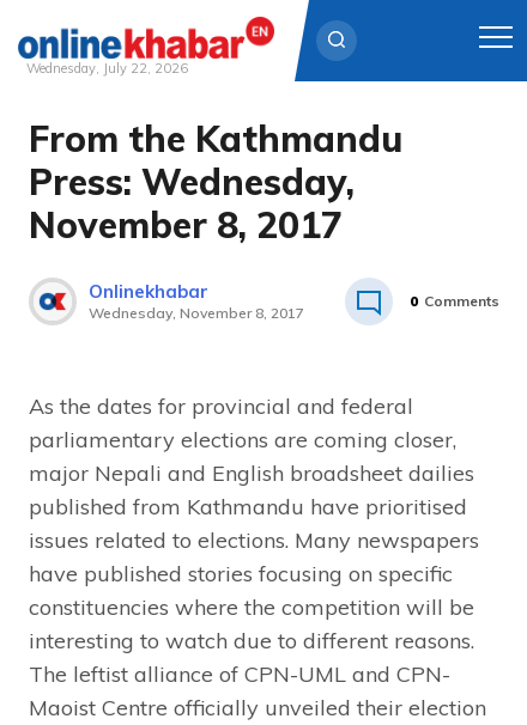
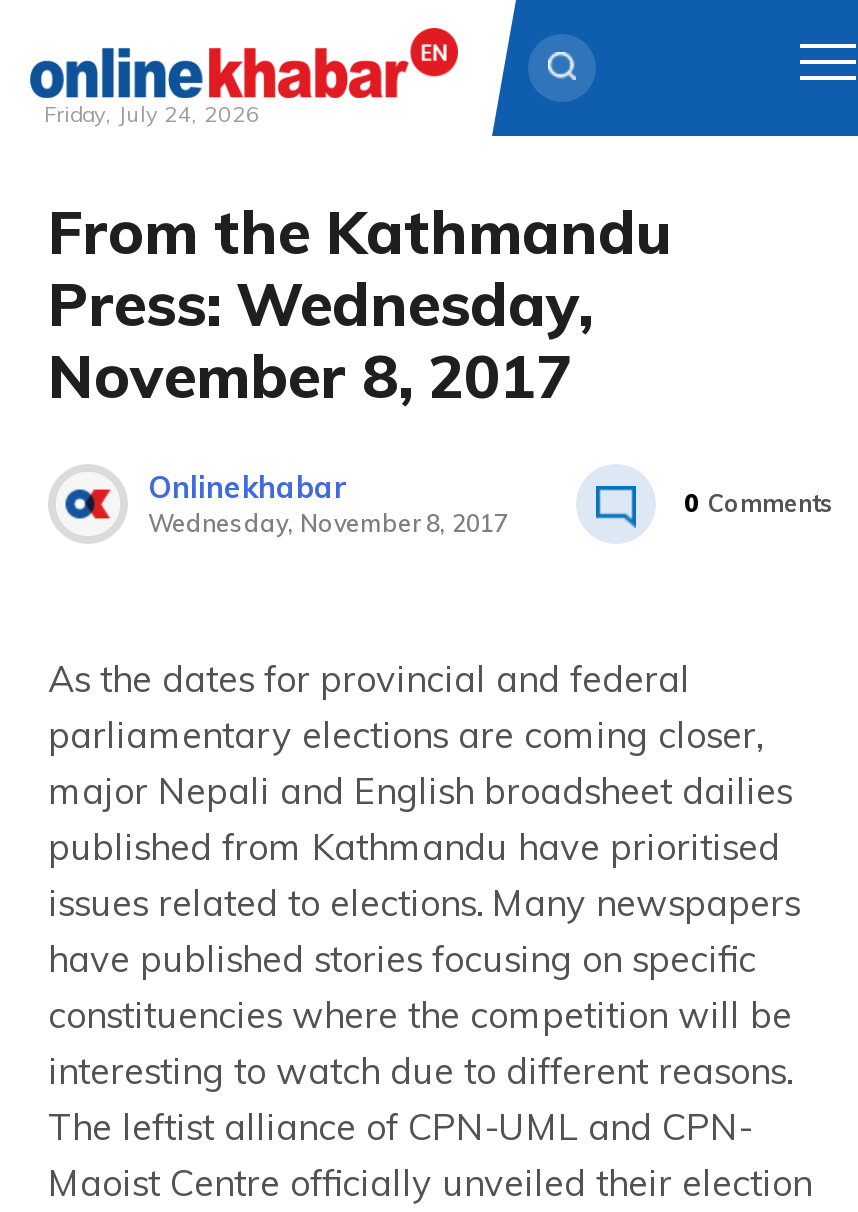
- Wednesday, July 22, 2026
+ Friday, July 24, 2026
